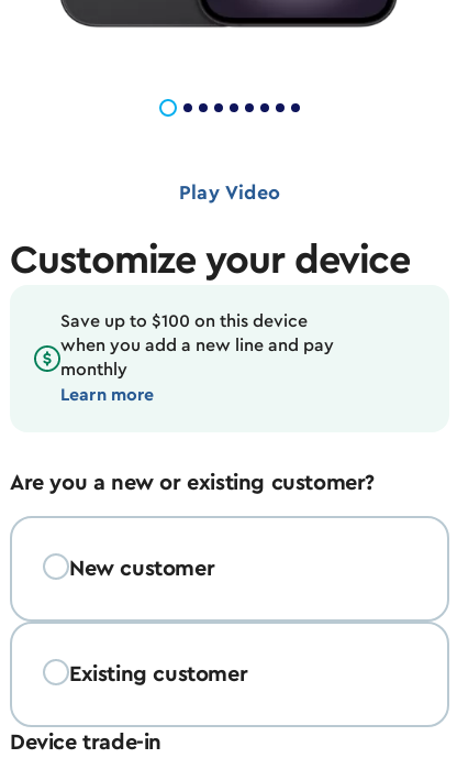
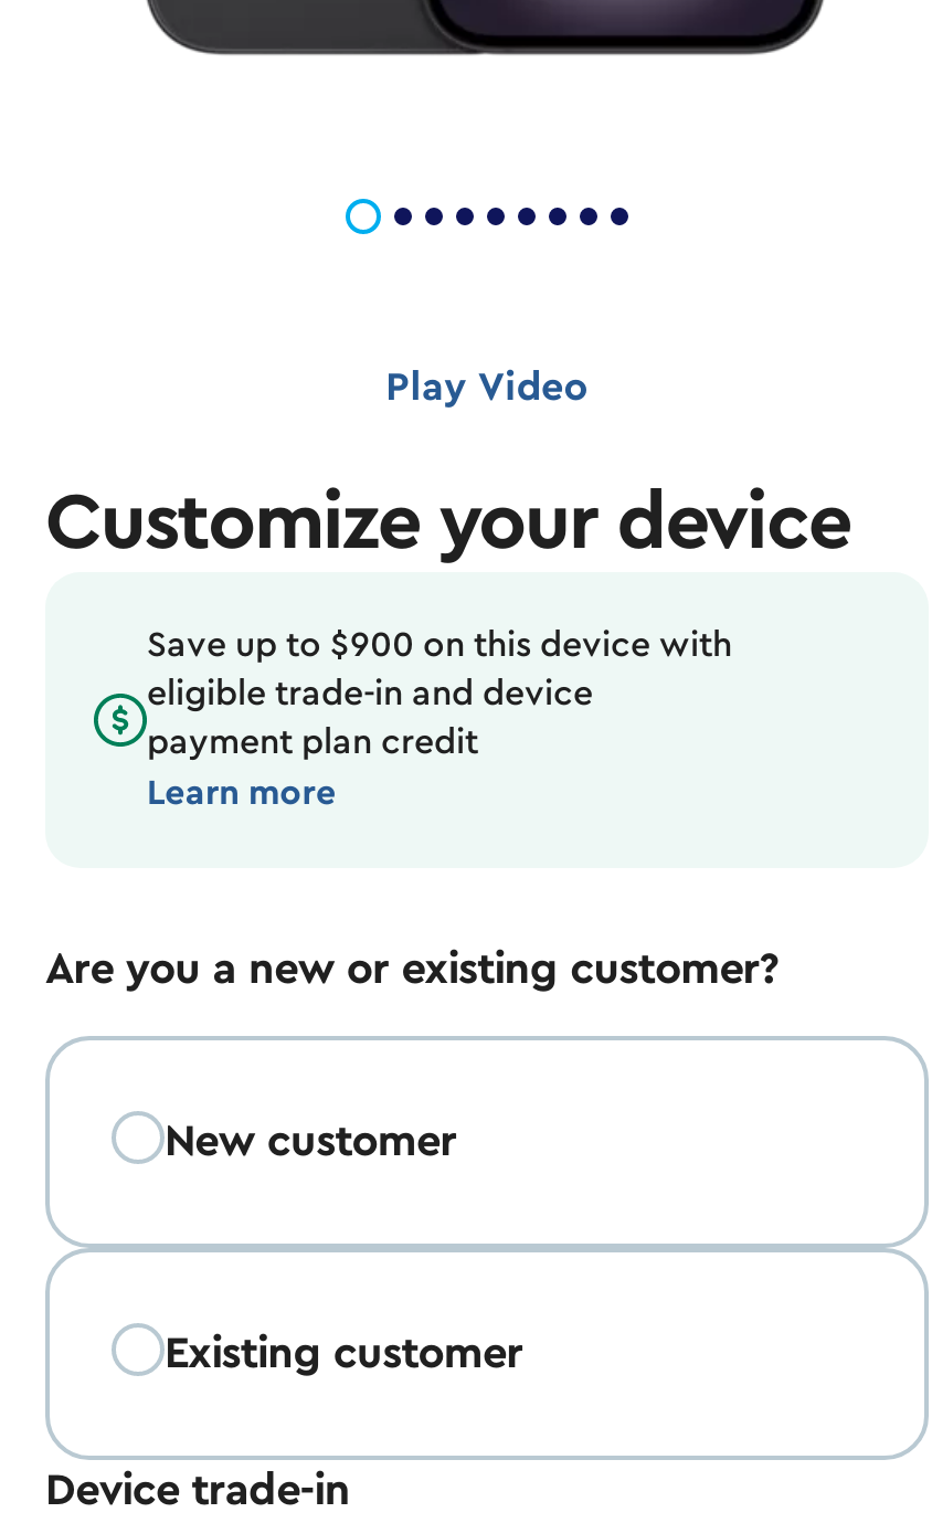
- Save up to $100 on this device
- when you add a new line and pay
- monthly
+ Save up to $900 on this device with
+ eligible trade-in and device
+ payment plan credit
